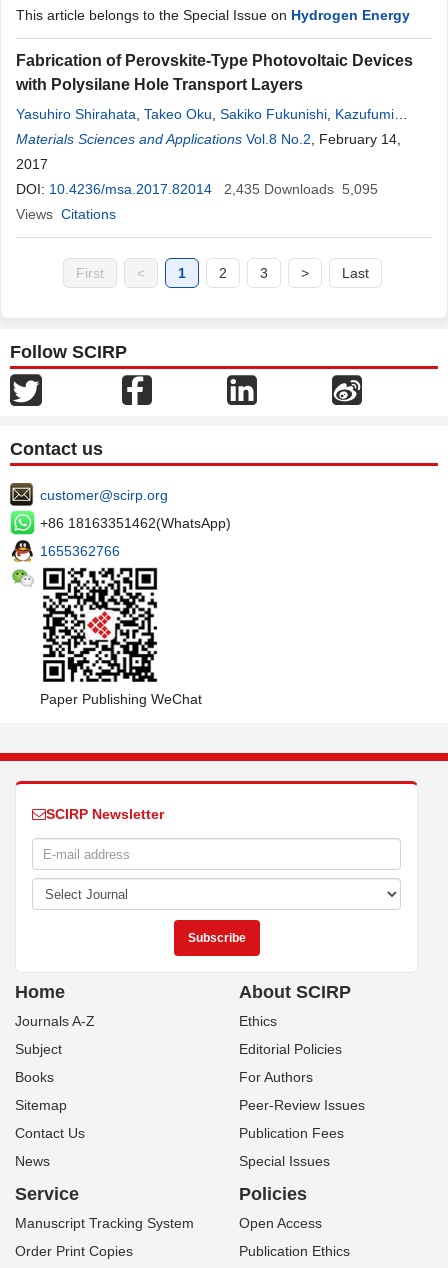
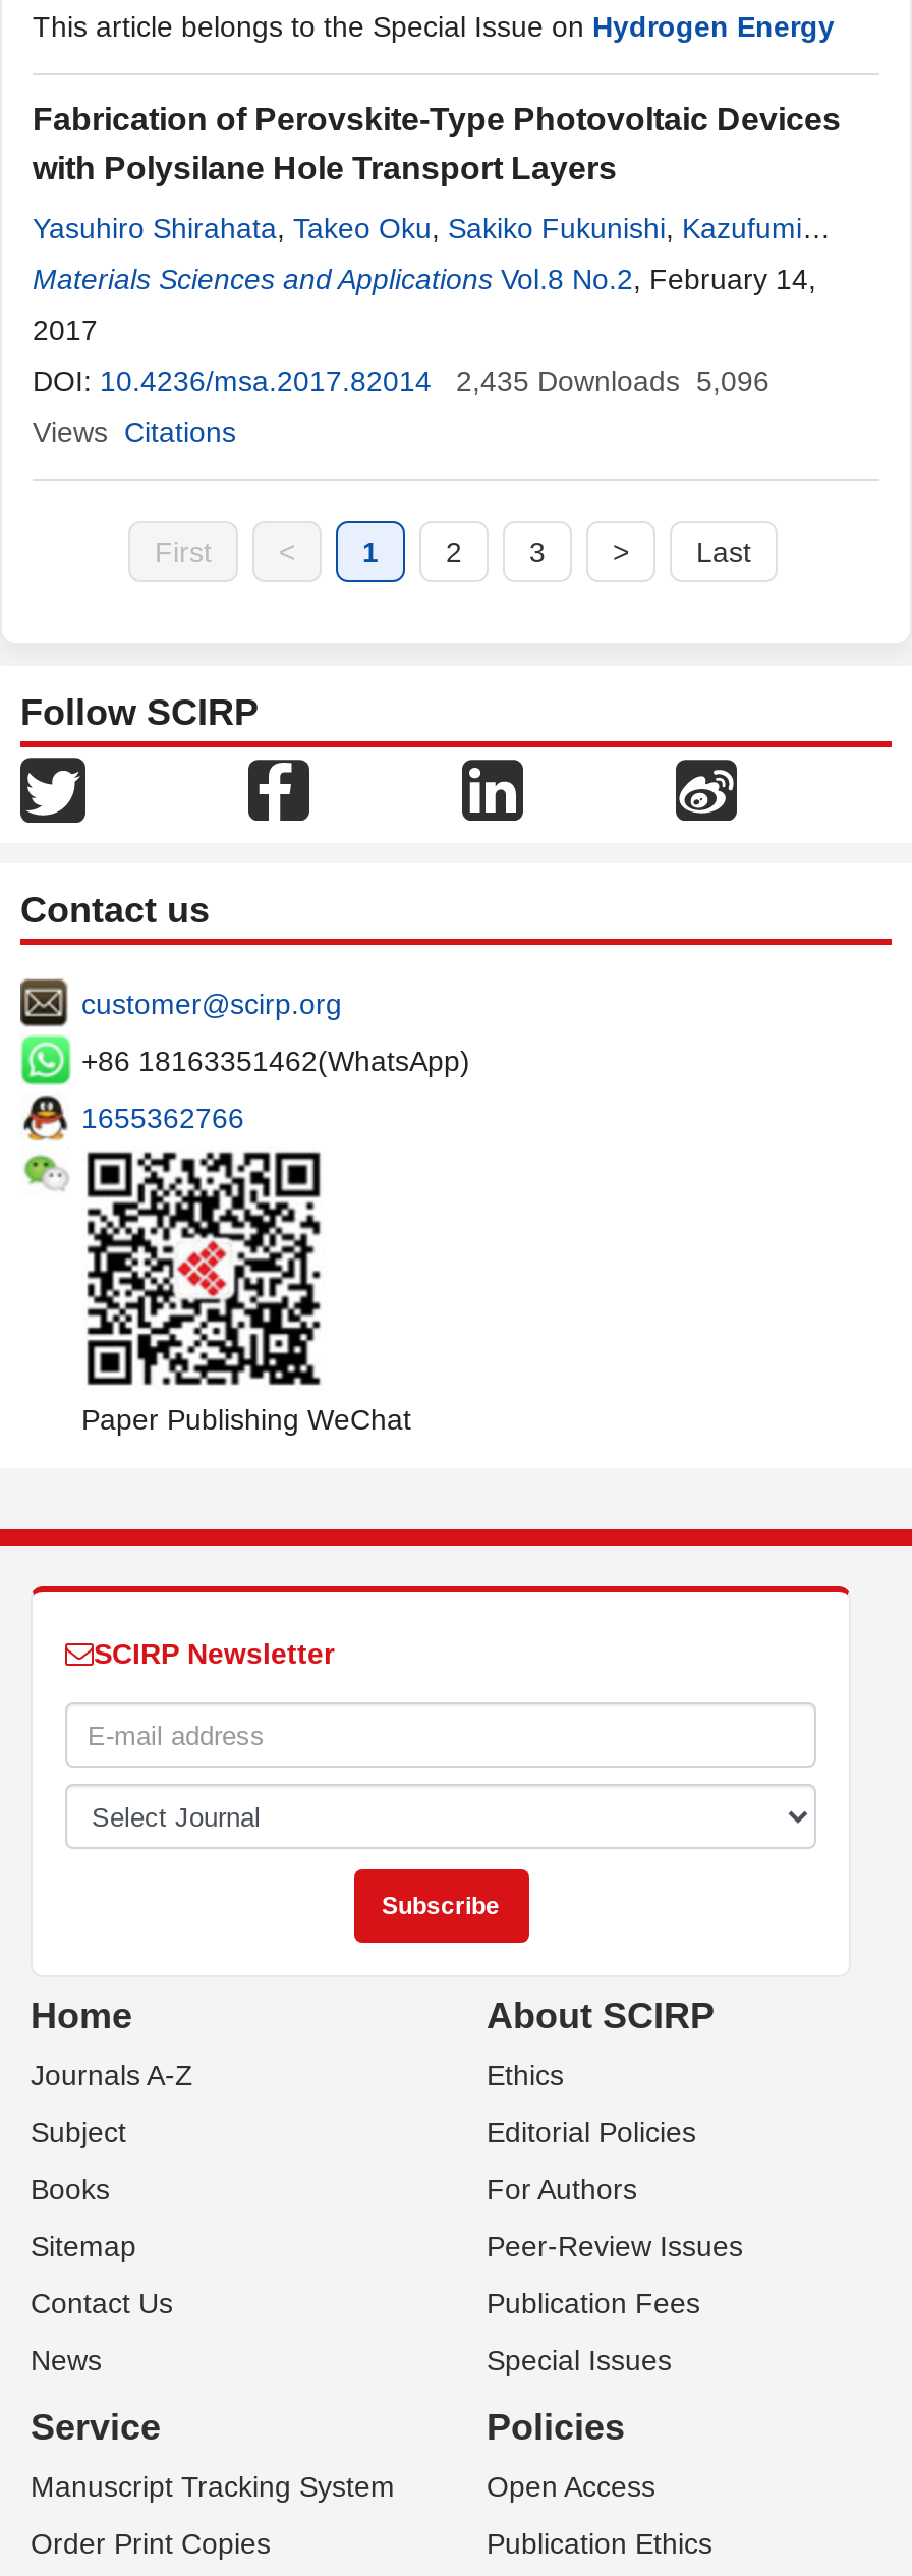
- DOI: 10.4236/msa.2017.82014 2,435 Downloads 5,095
+ DOI: 10.4236/msa.2017.82014 2,435 Downloads 5,096
